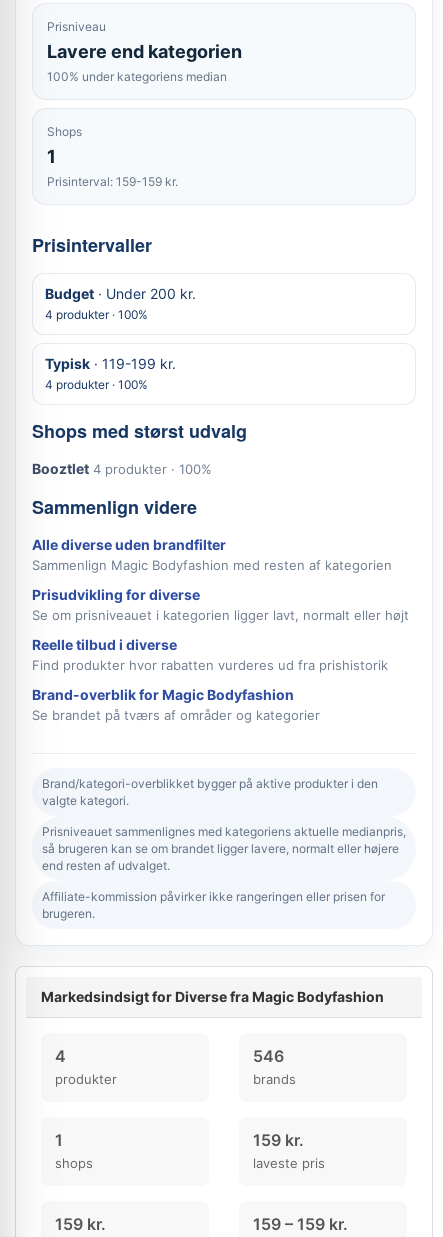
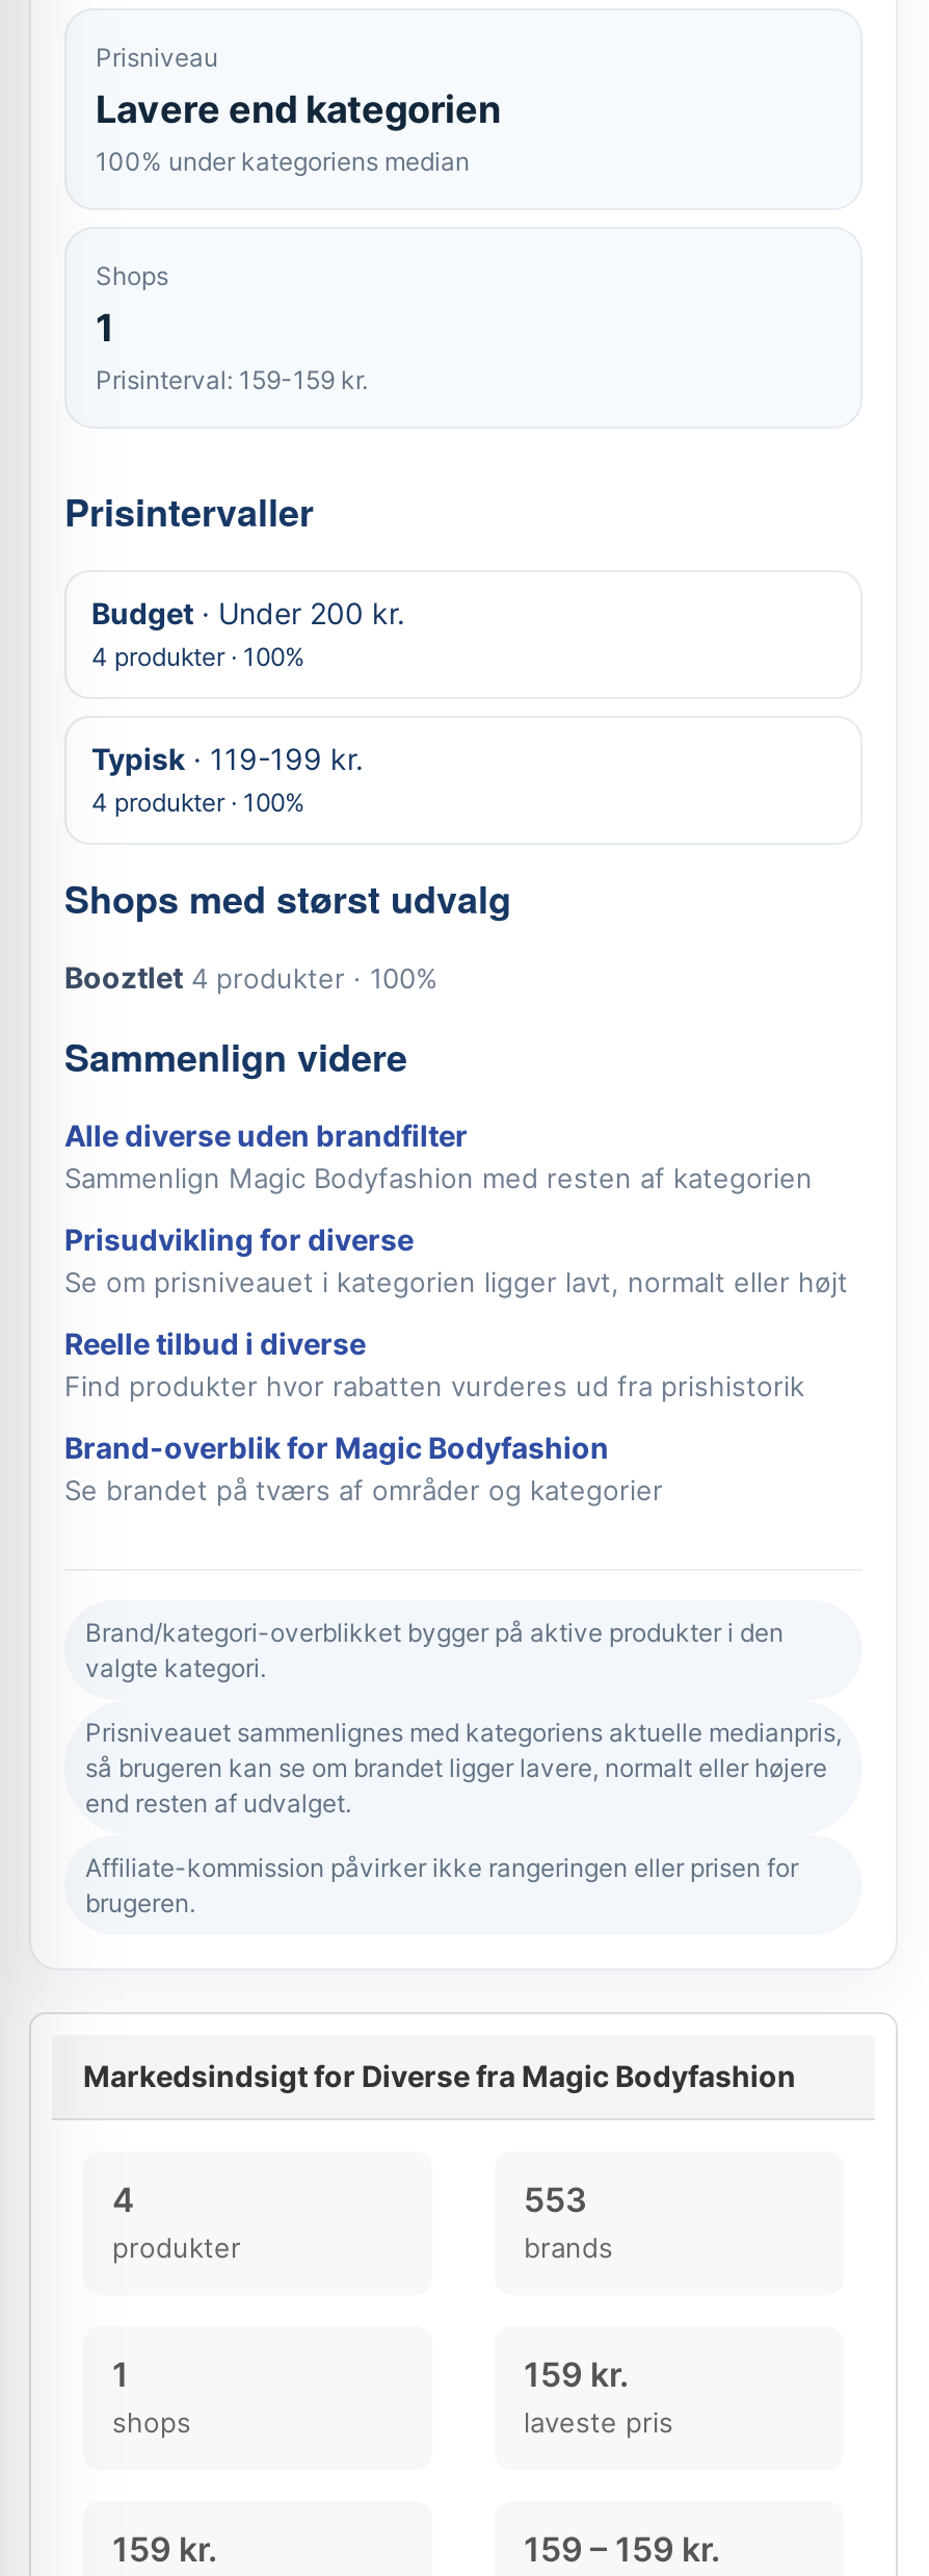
- 546
+ 553
